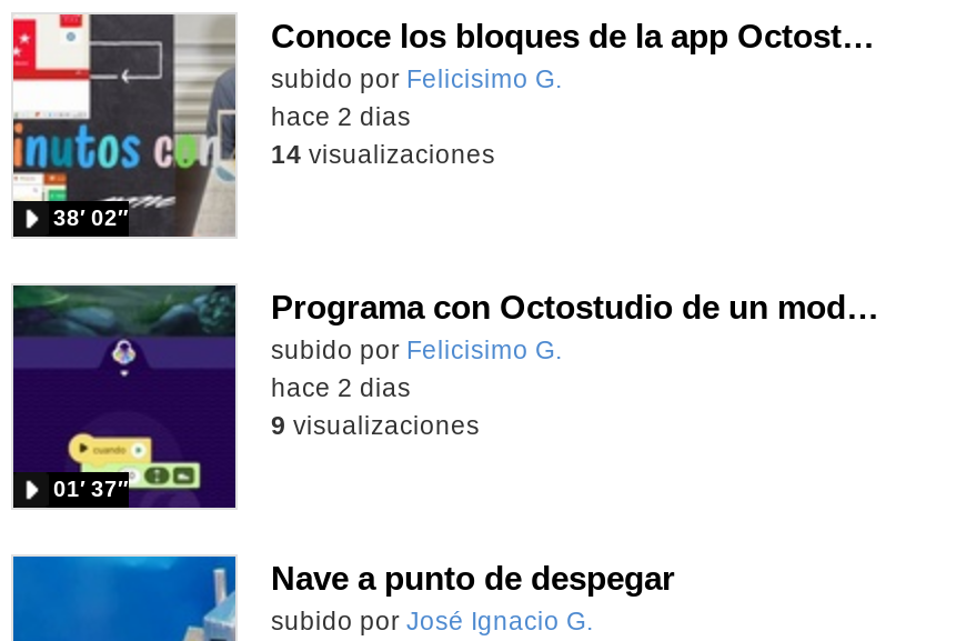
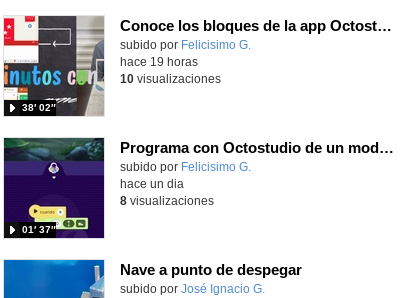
- hace 2 dias
+ hace 19 horas

- 14 visualizaciones
+ 10 visualizaciones

- hace 2 dias
+ hace un dia

- 9 visualizaciones
+ 8 visualizaciones
